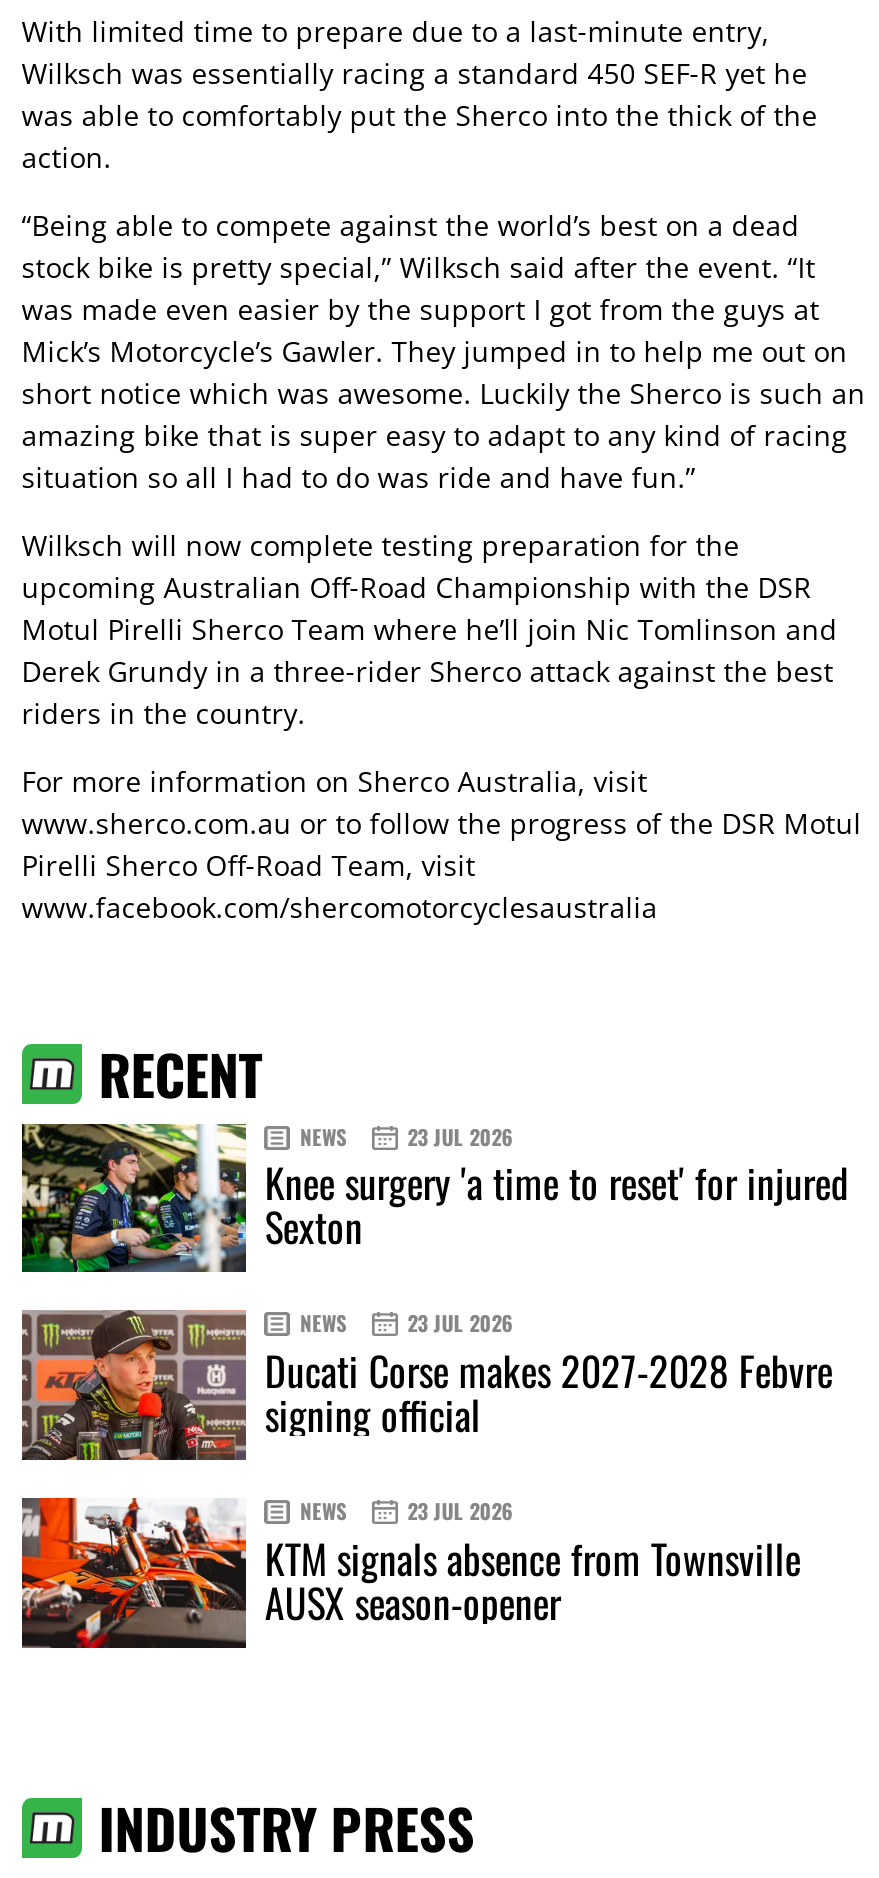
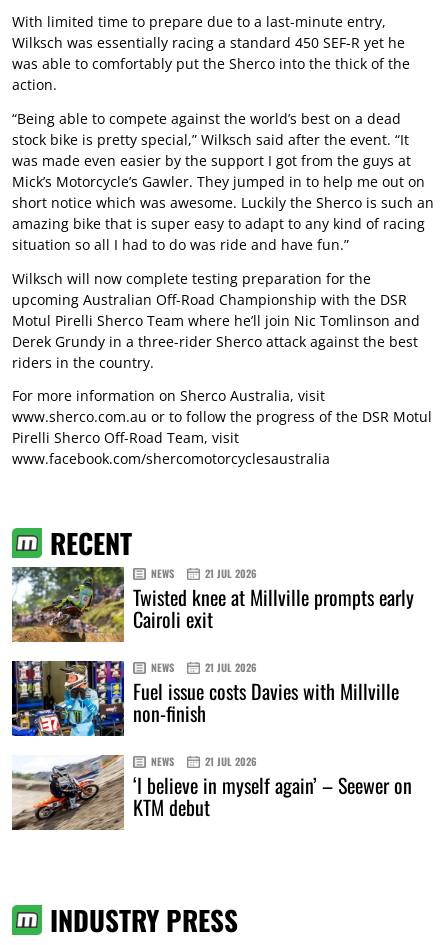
- [image]
- 23 JUL 2026
- Knee surgery 'a time to reset' for injured
- Sexton
+ [image]
+ 21 JUL 2026
+ Twisted knee at Millville prompts early
+ Cairoli exit

- [image]
- 23 JUL 2026
- Ducati Corse makes 2027-2028 Febvre
- signing official
+ [image]
+ 21 JUL 2026
+ Fuel issue costs Davies with Millville
+ non-finish

- [image]
- 23 JUL 2026
- KTM signals absence from Townsville
- AUSX season-opener
+ [image]
+ 21 JUL 2026
+ ‘I believe in myself again’ – Seewer on
+ KTM debut
